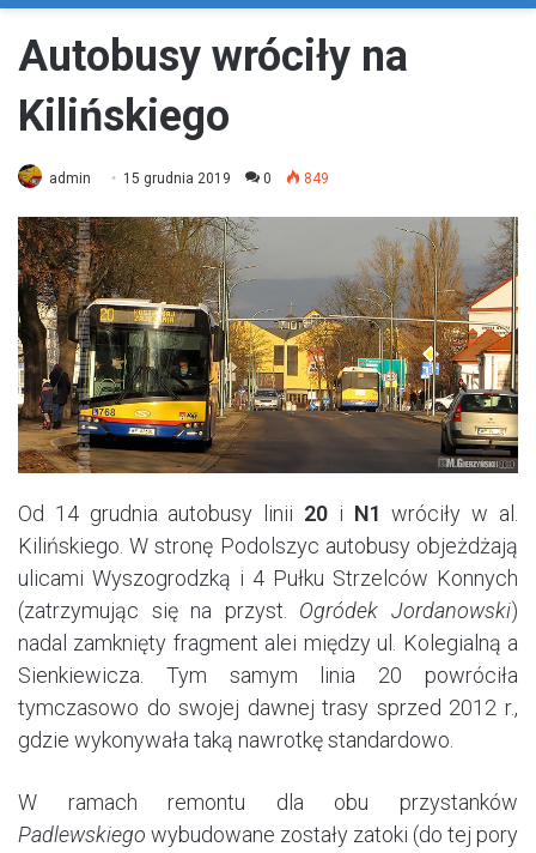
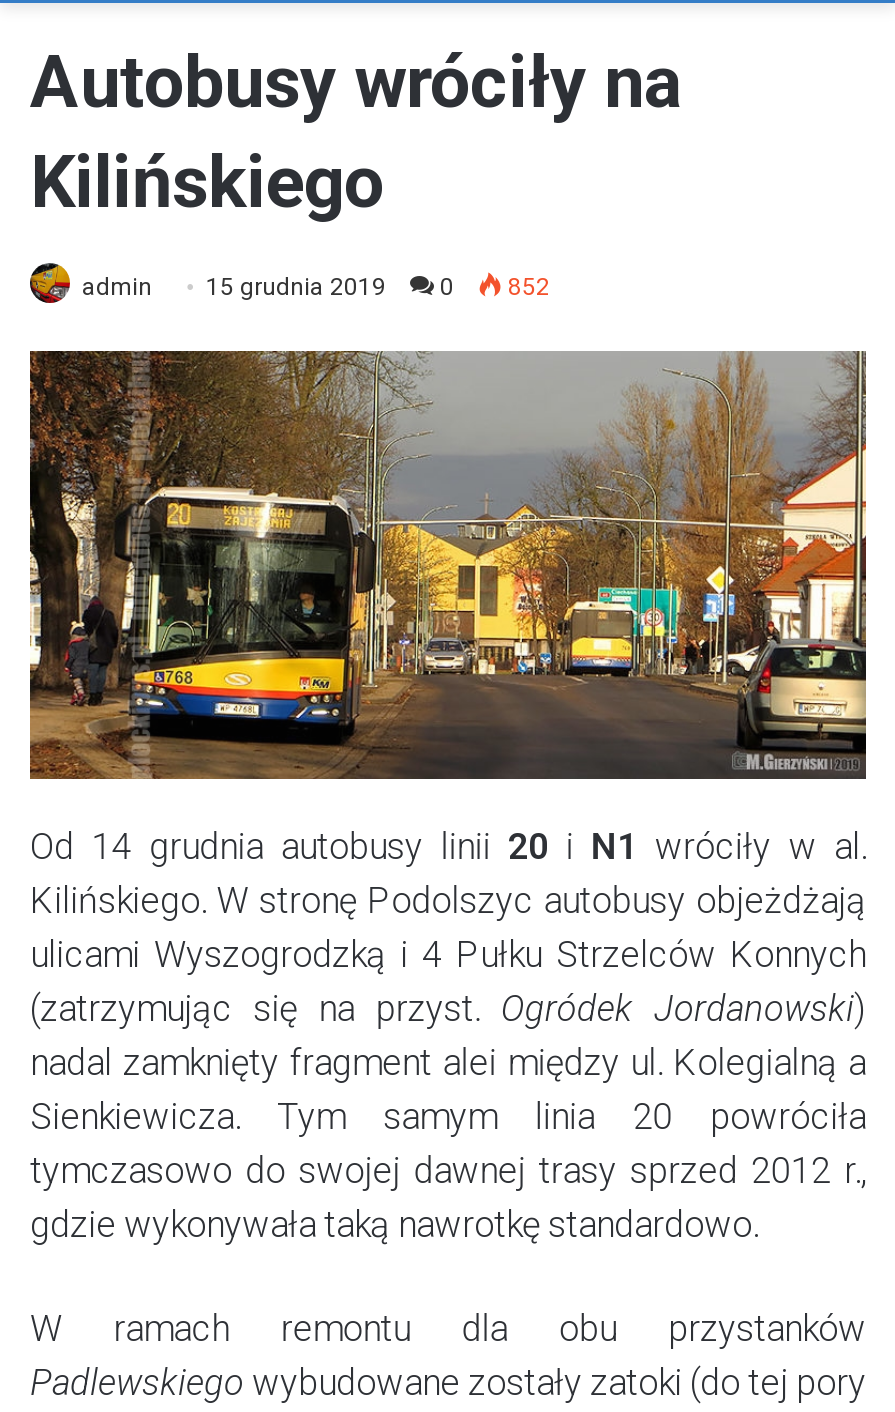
- admin 15 grudnia 2019 0 849
+ admin 15 grudnia 2019 0 852
